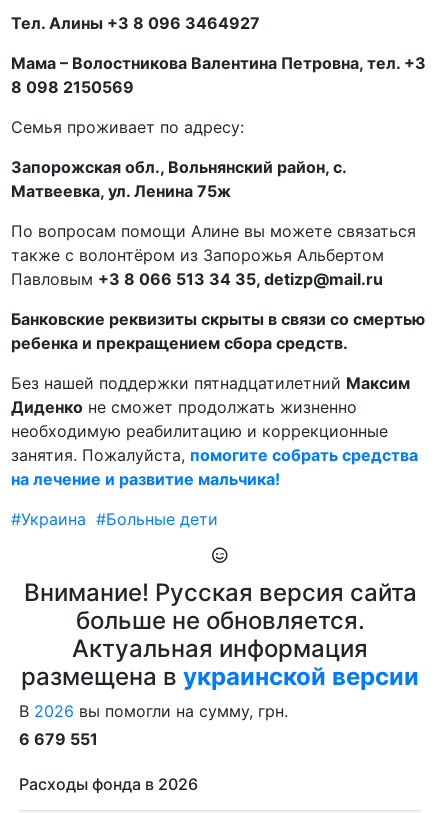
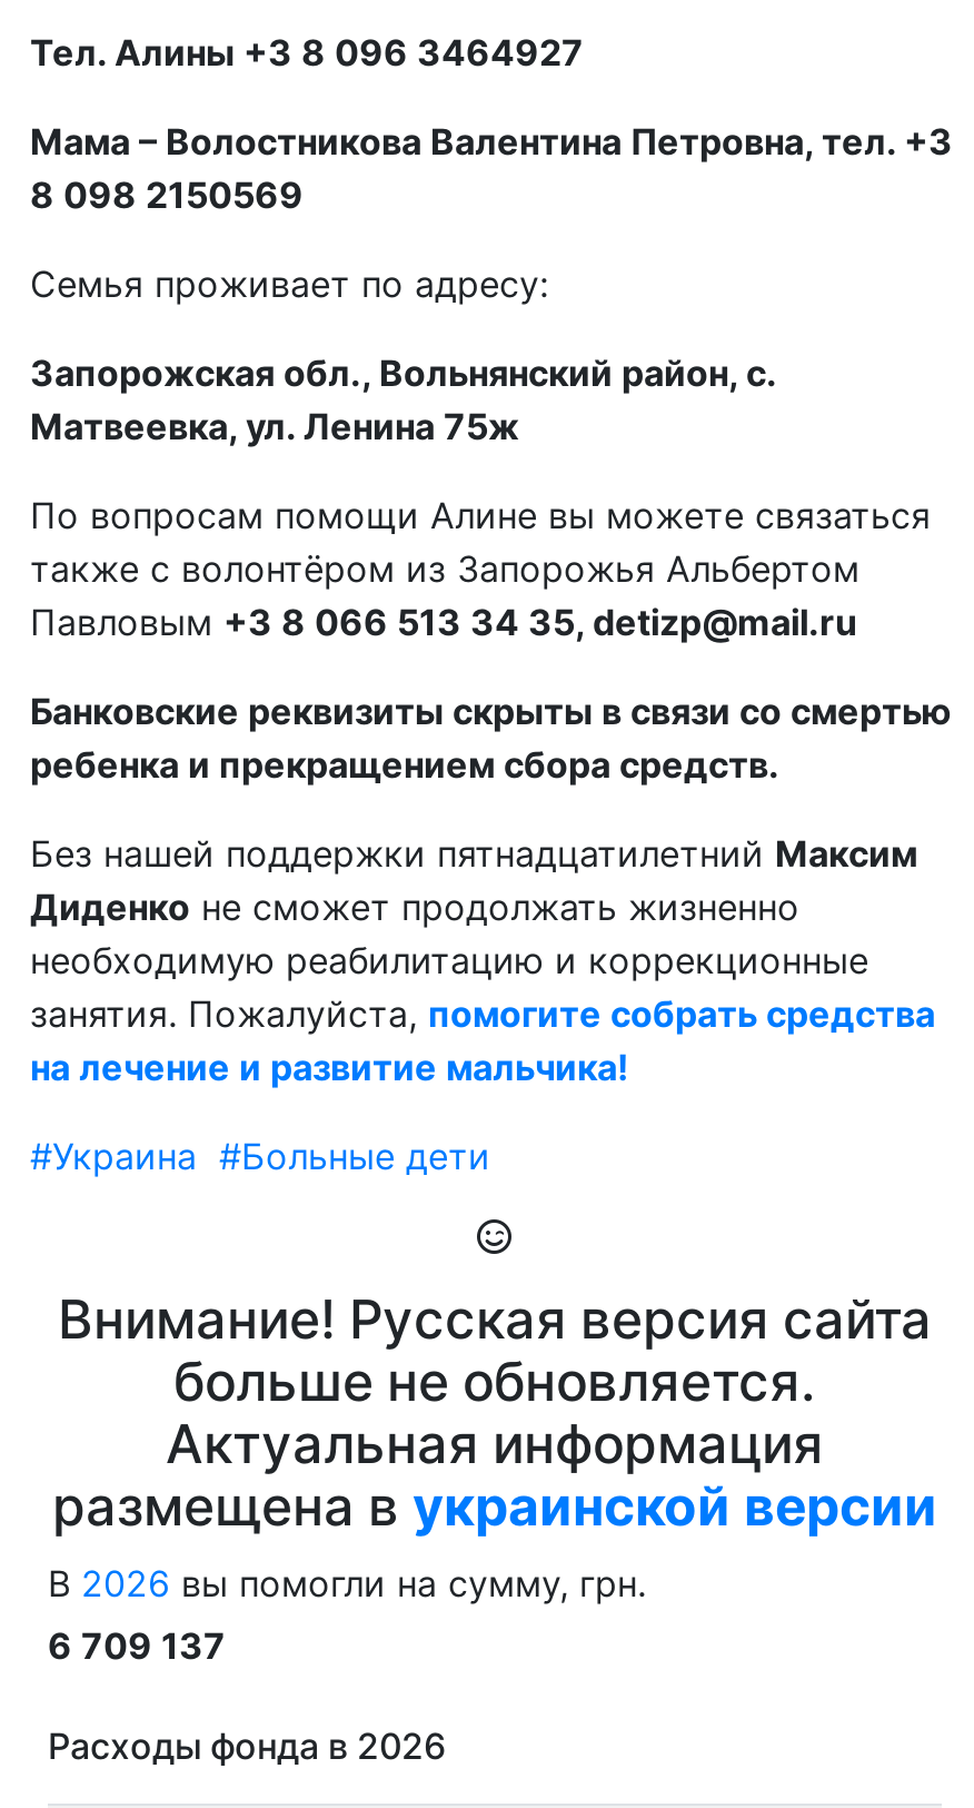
- 6 679 551
+ 6 709 137
